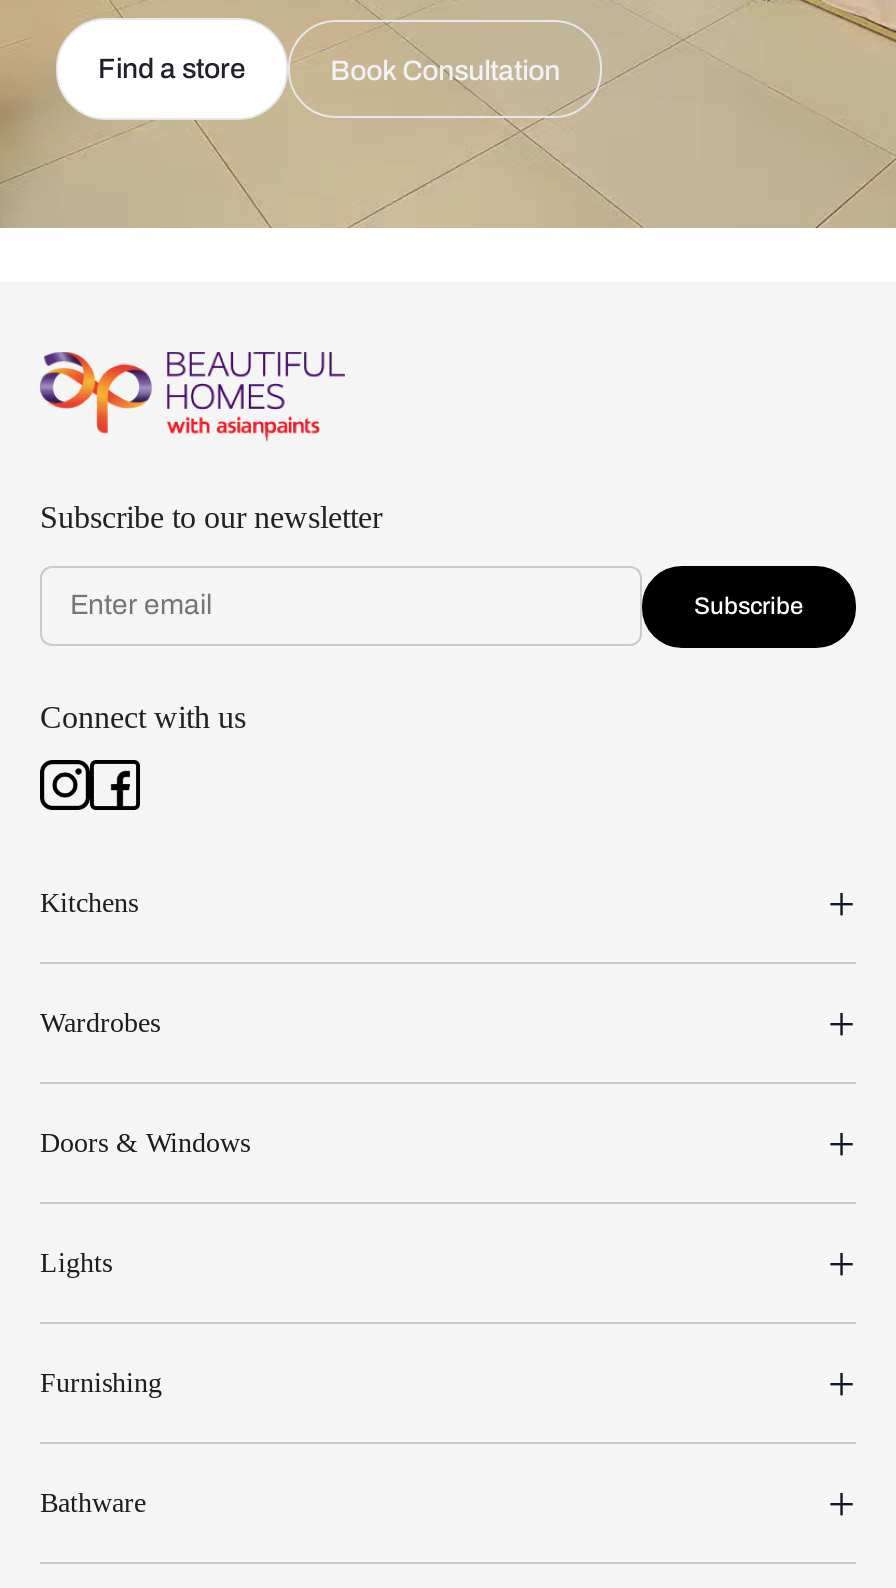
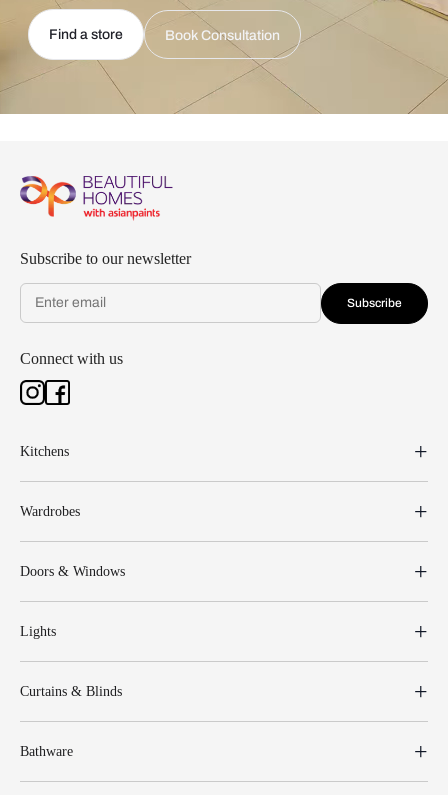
- Furnishing
+ Curtains & Blinds
